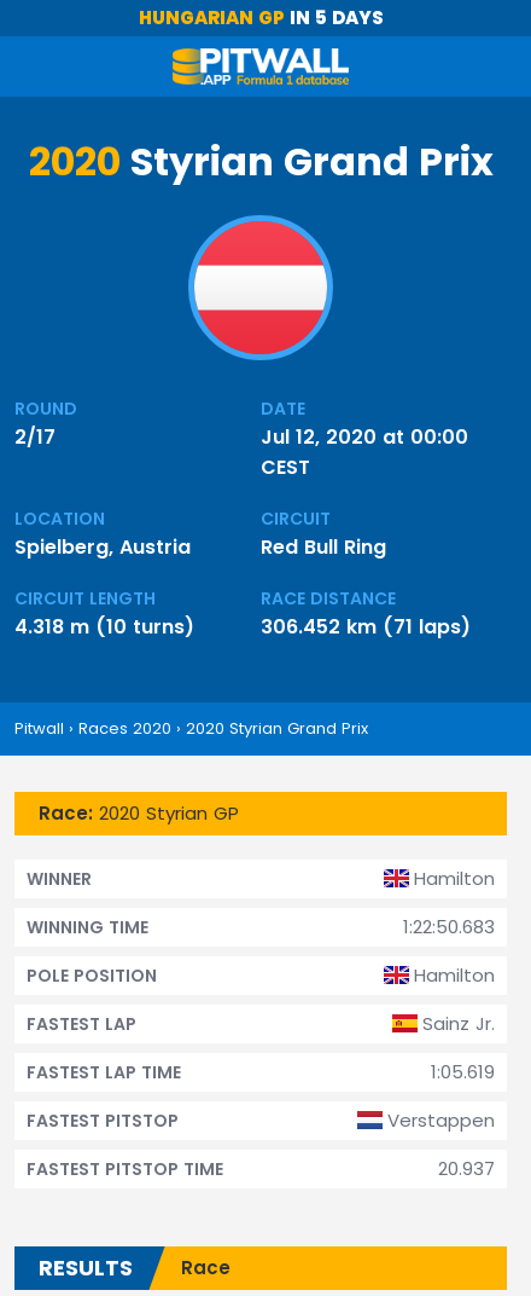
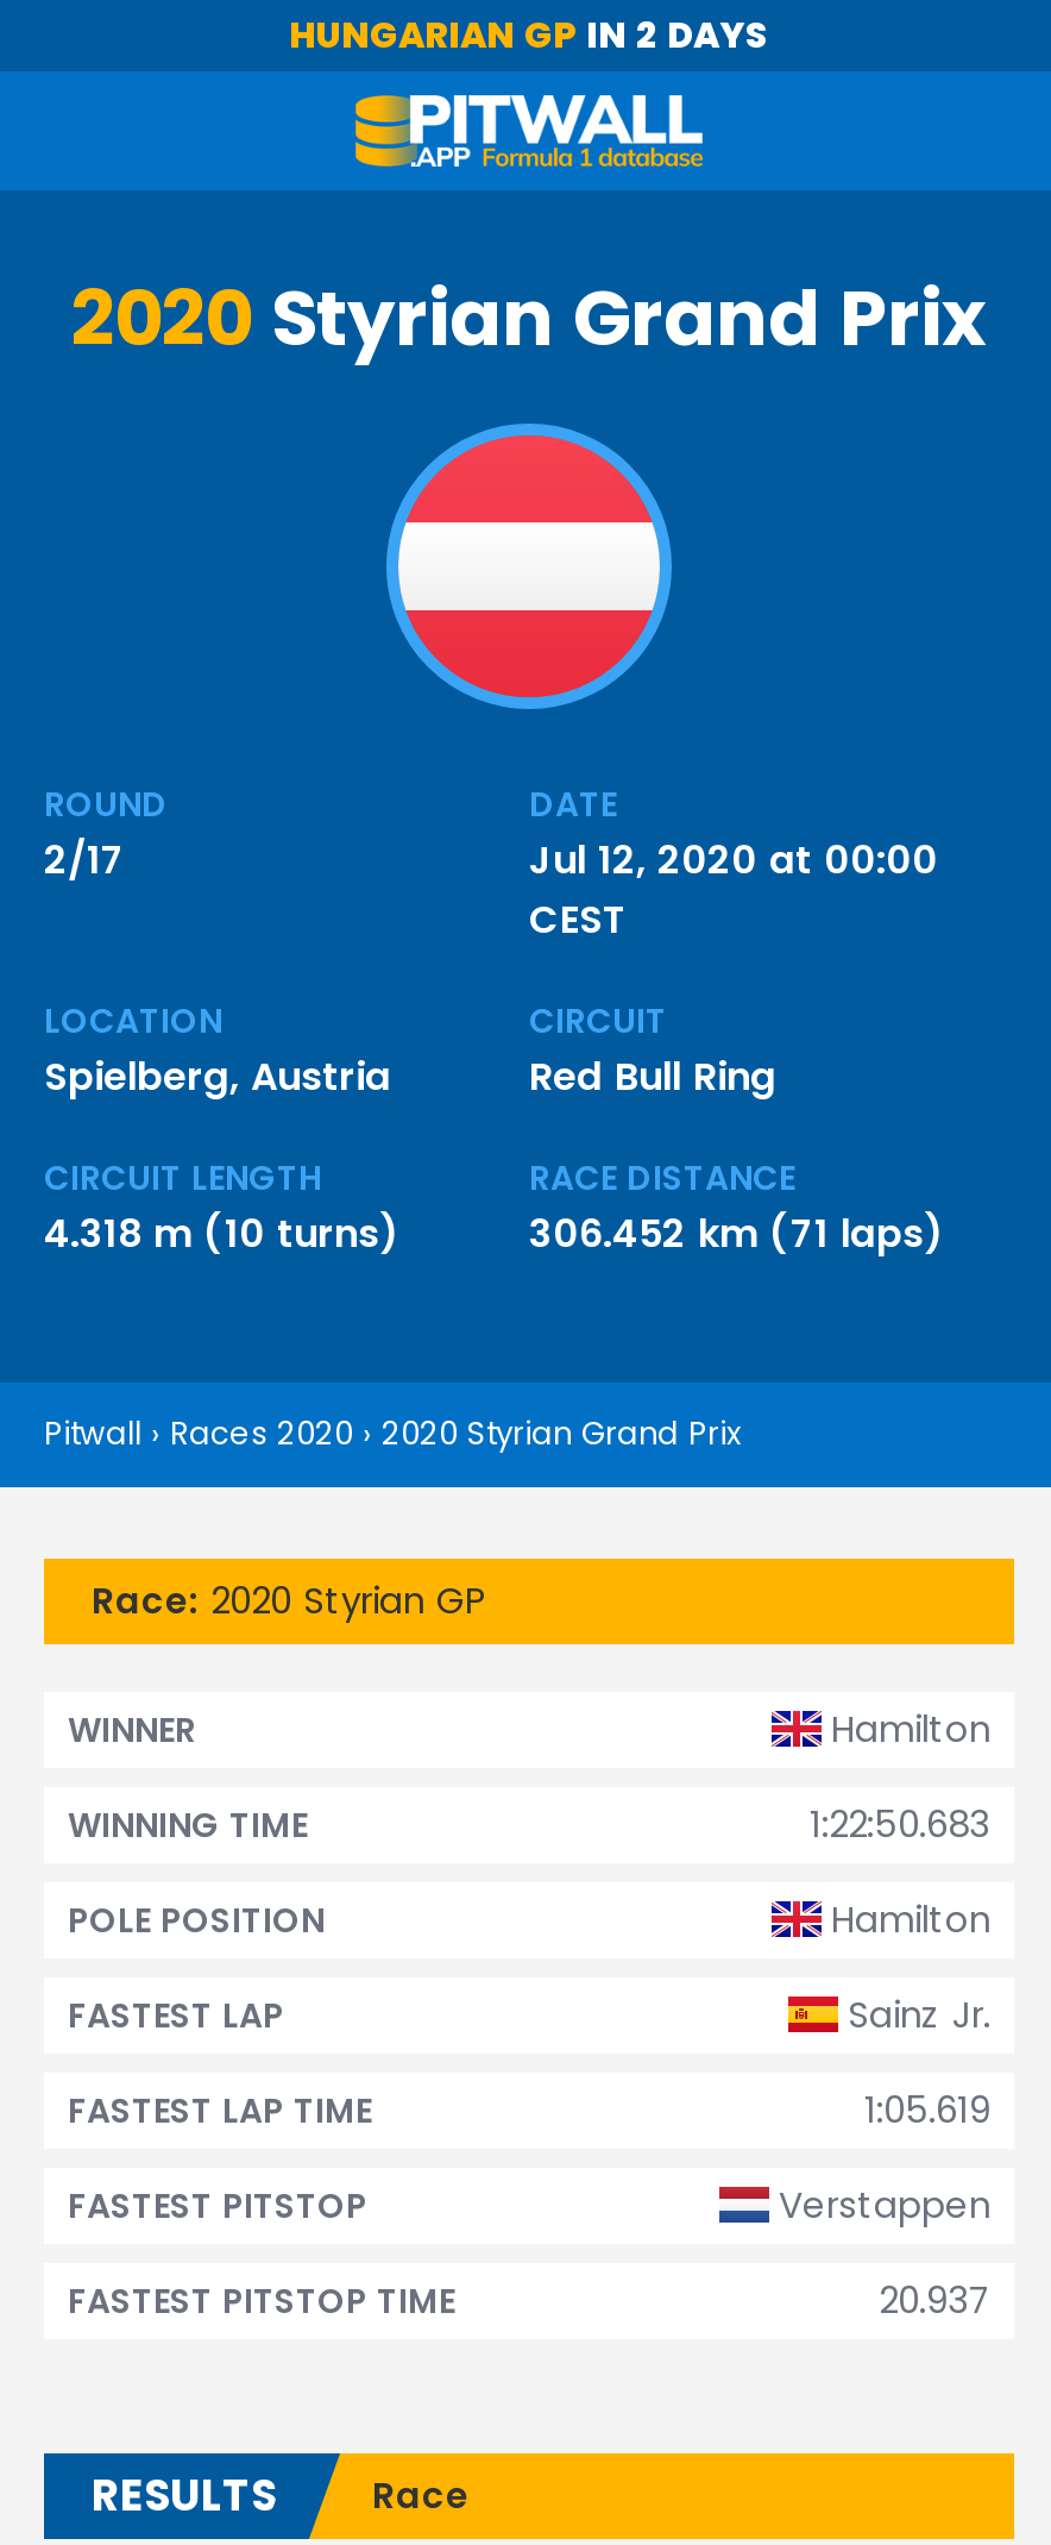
- HUNGARIAN GP IN 5 DAYS
+ HUNGARIAN GP IN 2 DAYS
